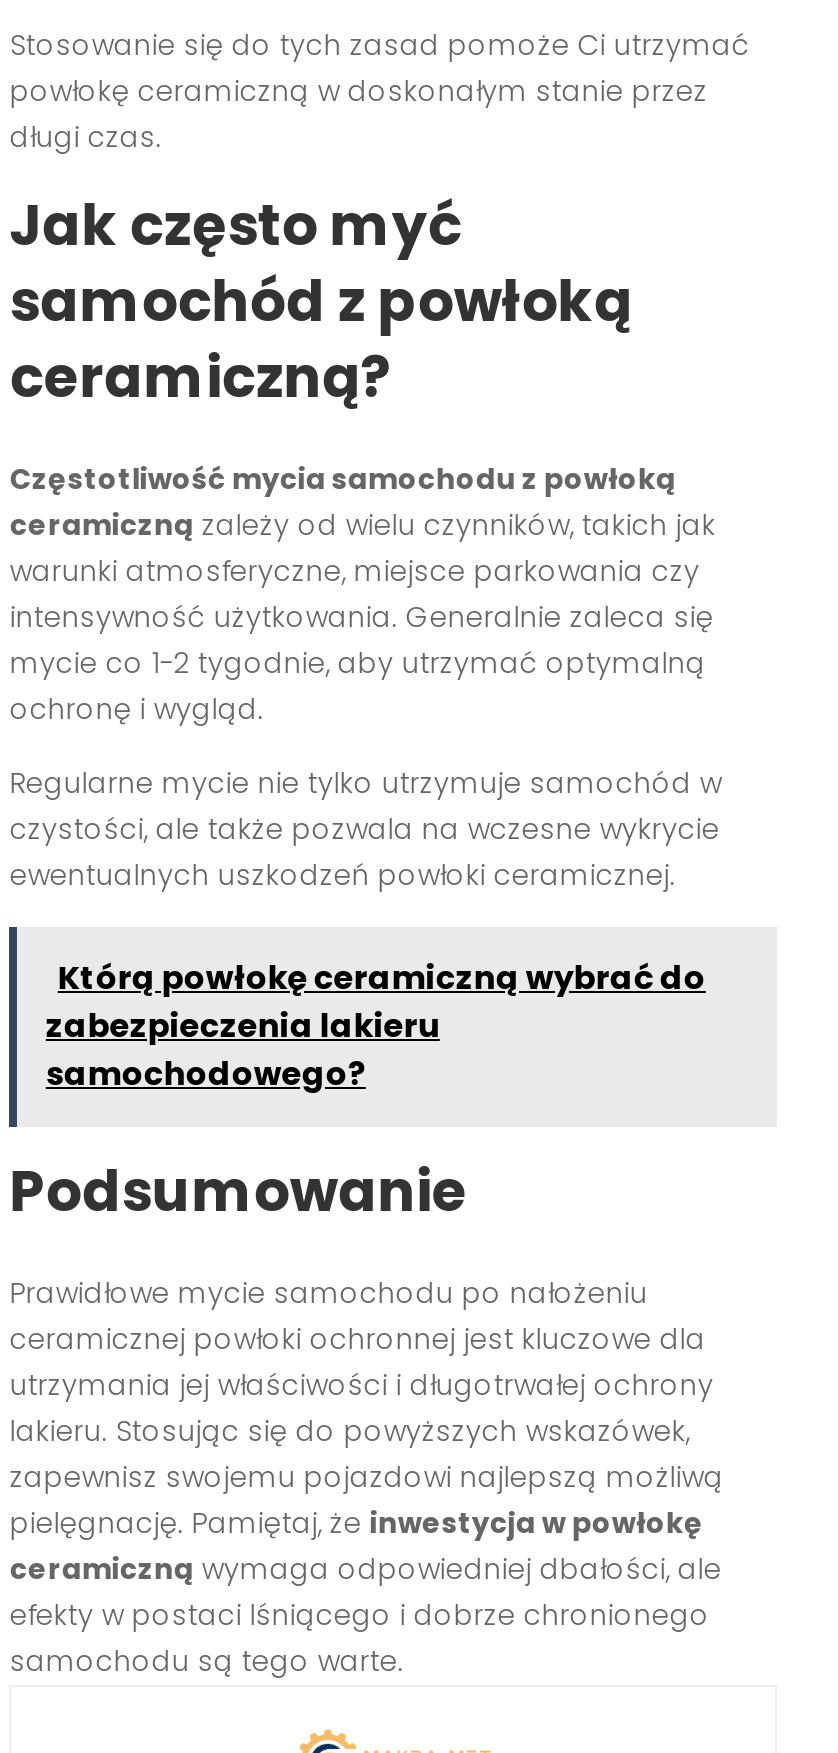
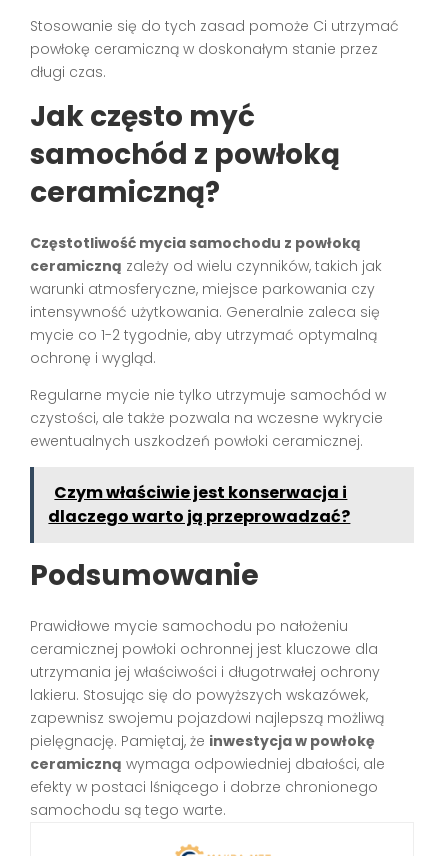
- Którą powłokę ceramiczną wybrać do
- zabezpieczenia lakieru
- samochodowego?
+ Czym właściwie jest konserwacja i
+ dlaczego warto ją przeprowadzać?
